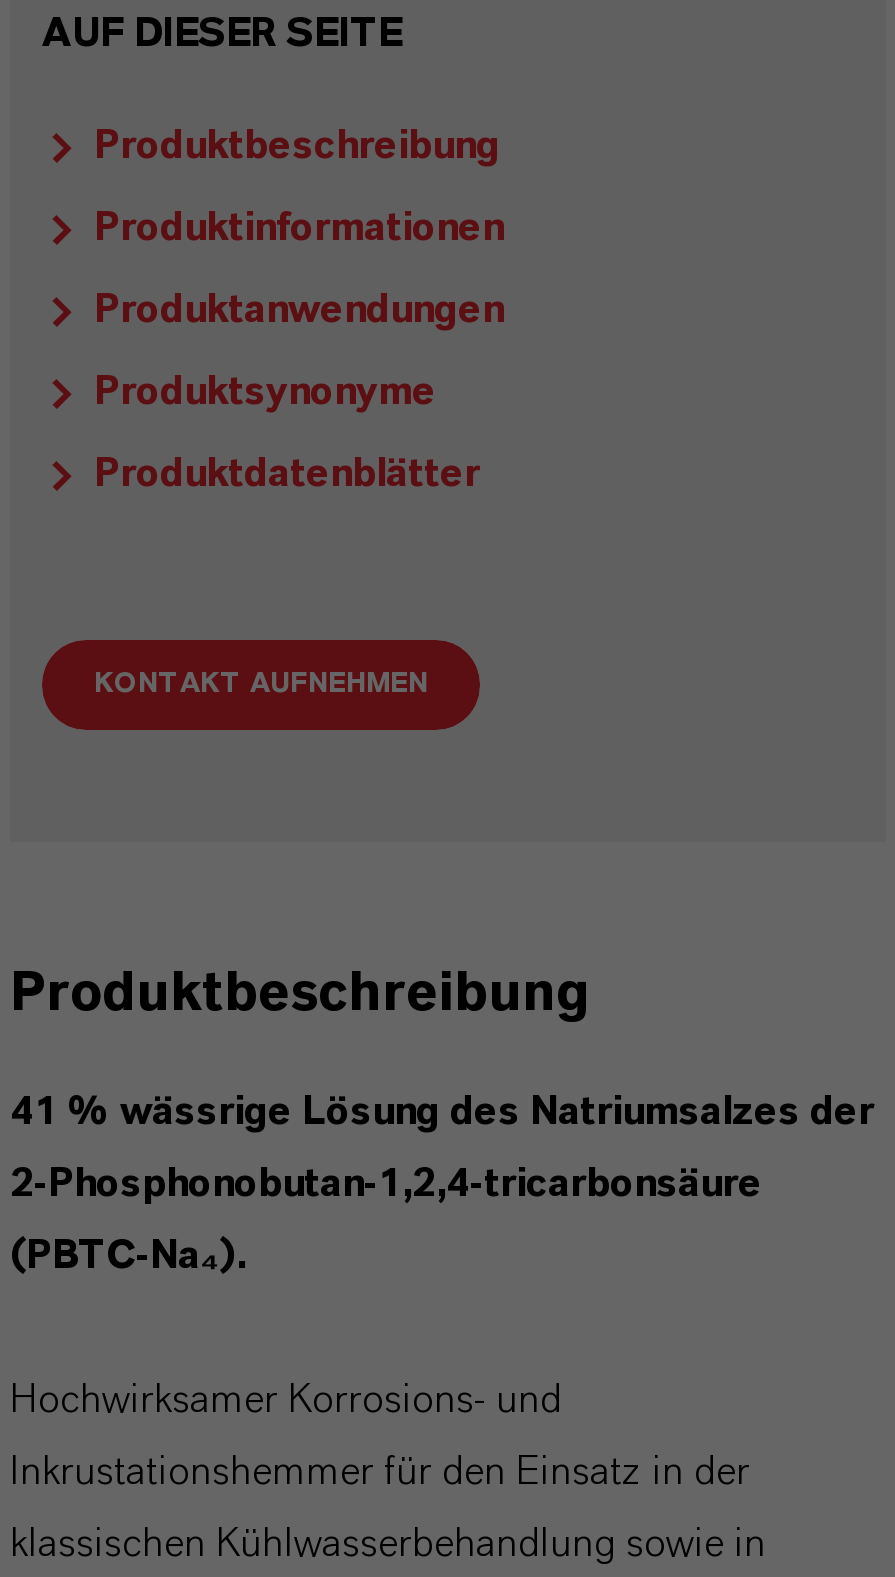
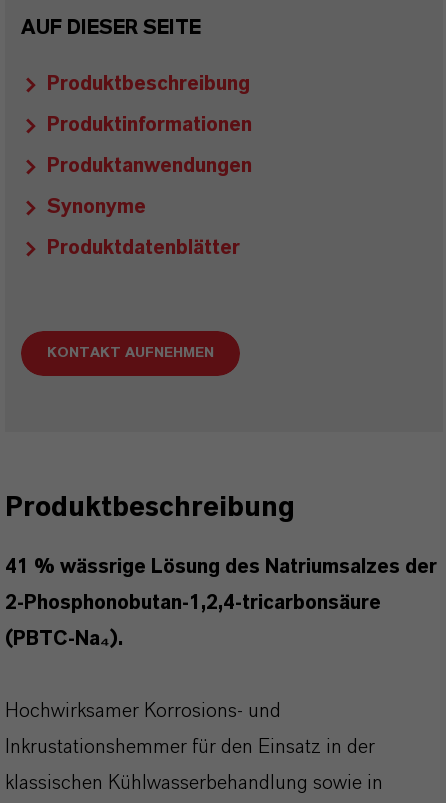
- Produktsynonyme
+ Synonyme
